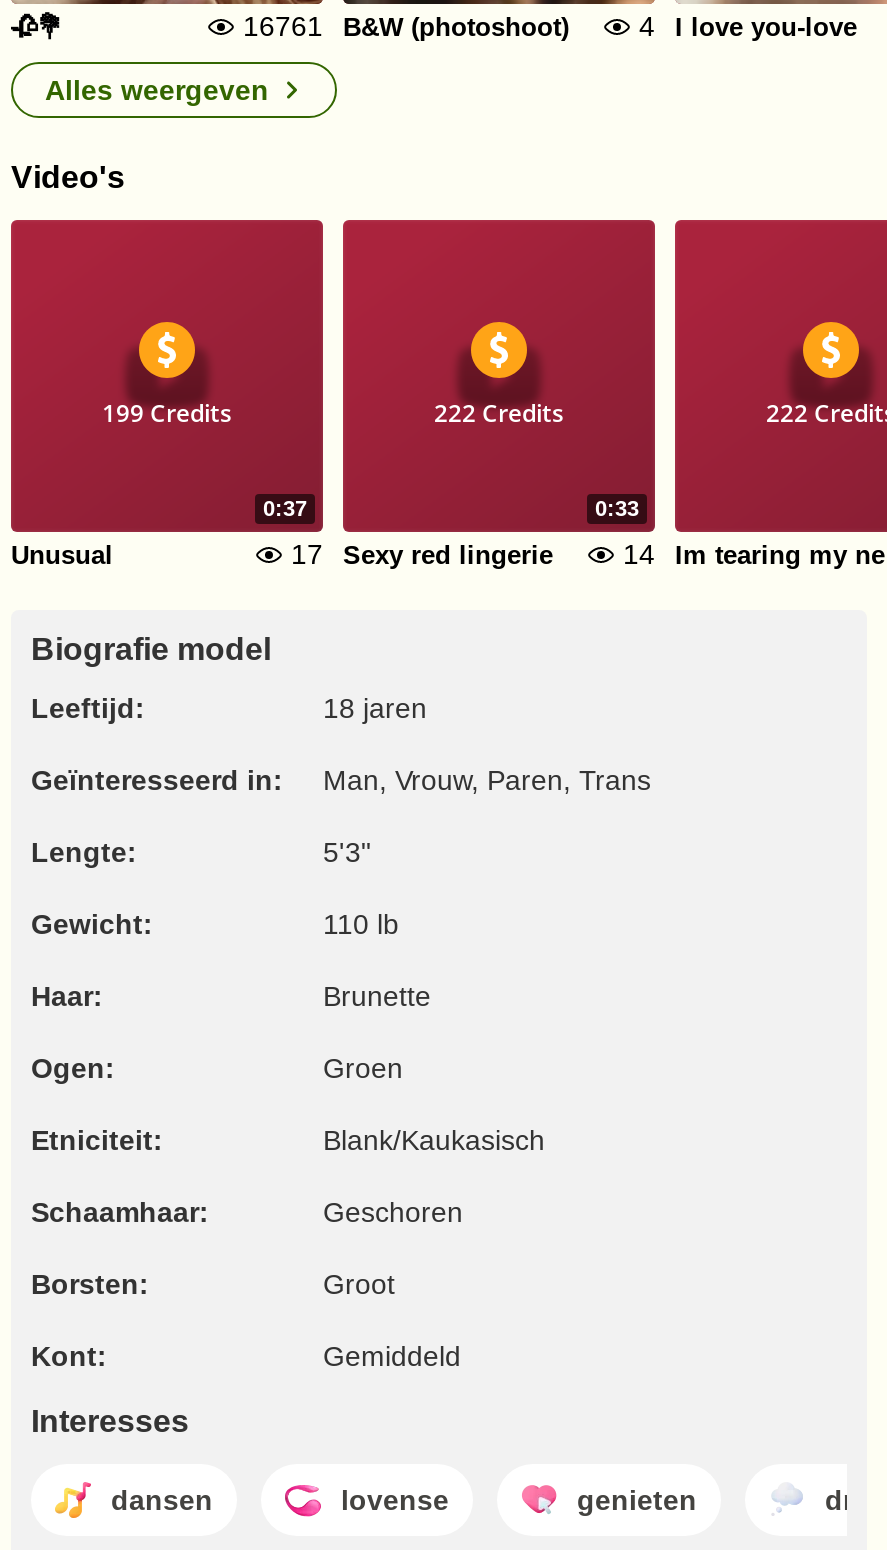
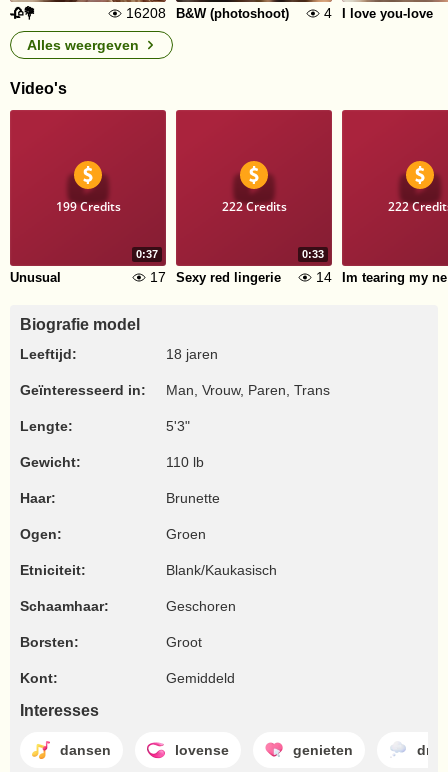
- 16761 B&W (photoshoot)
+ 16208 B&W (photoshoot)
